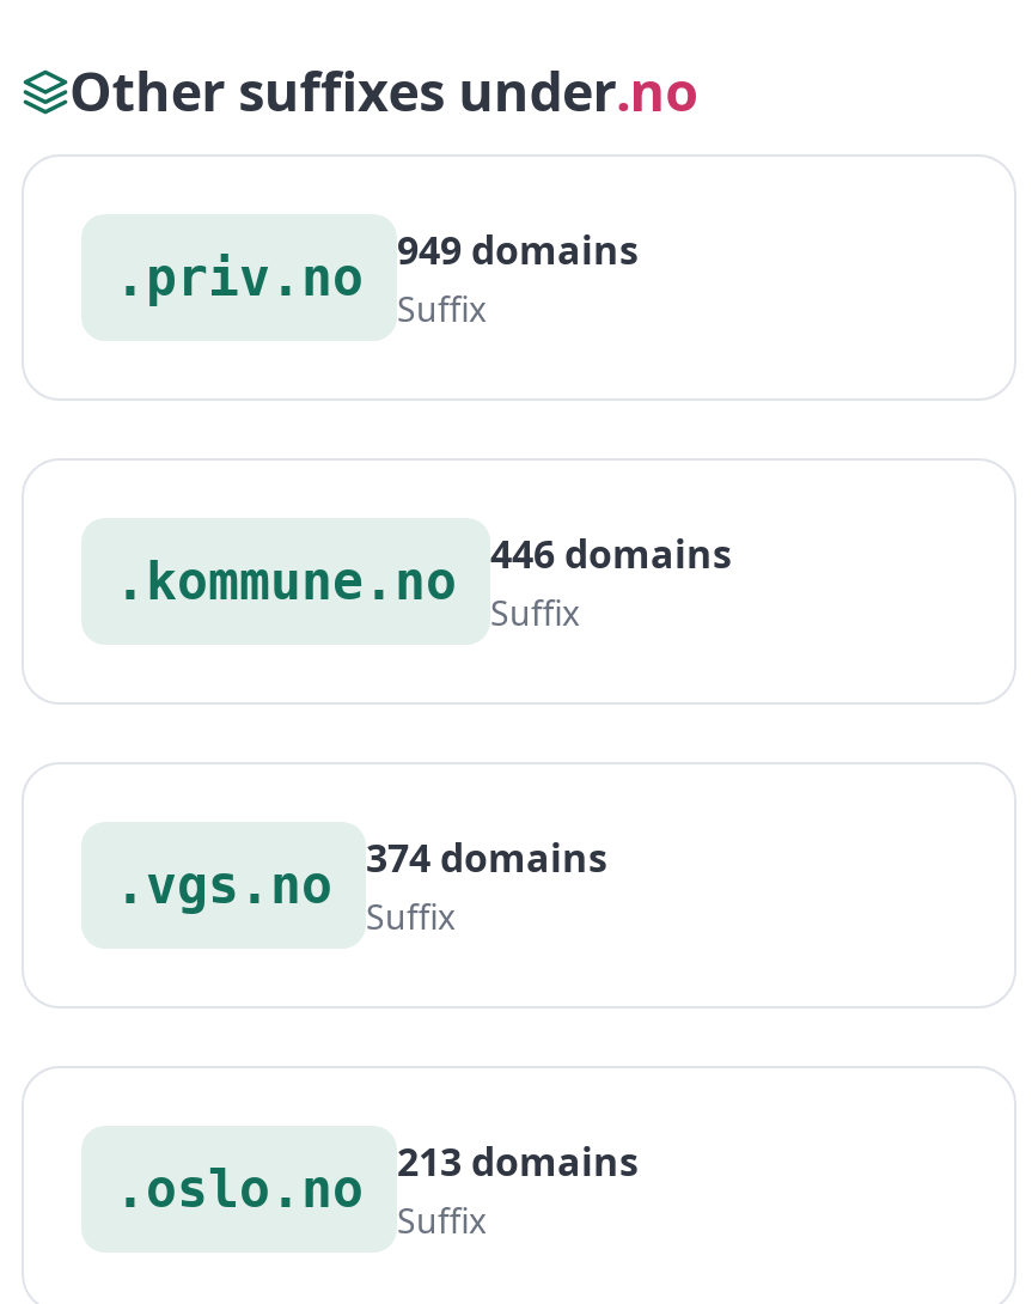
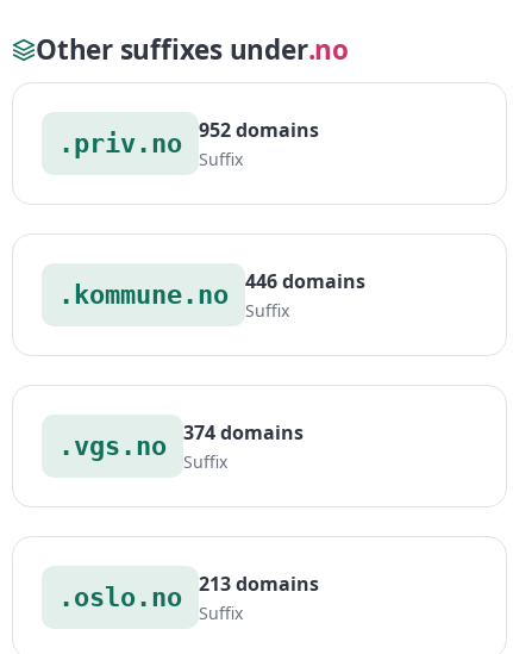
- .priv.no 949 domains
+ .priv.no 952 domains
